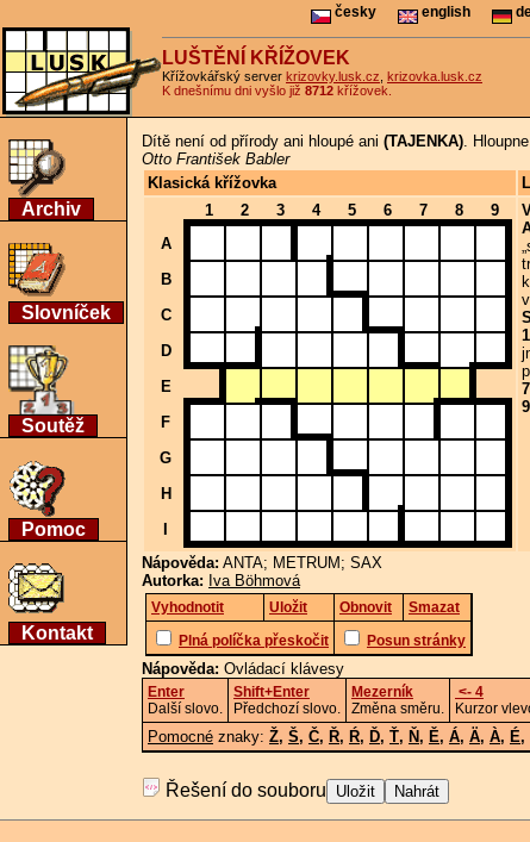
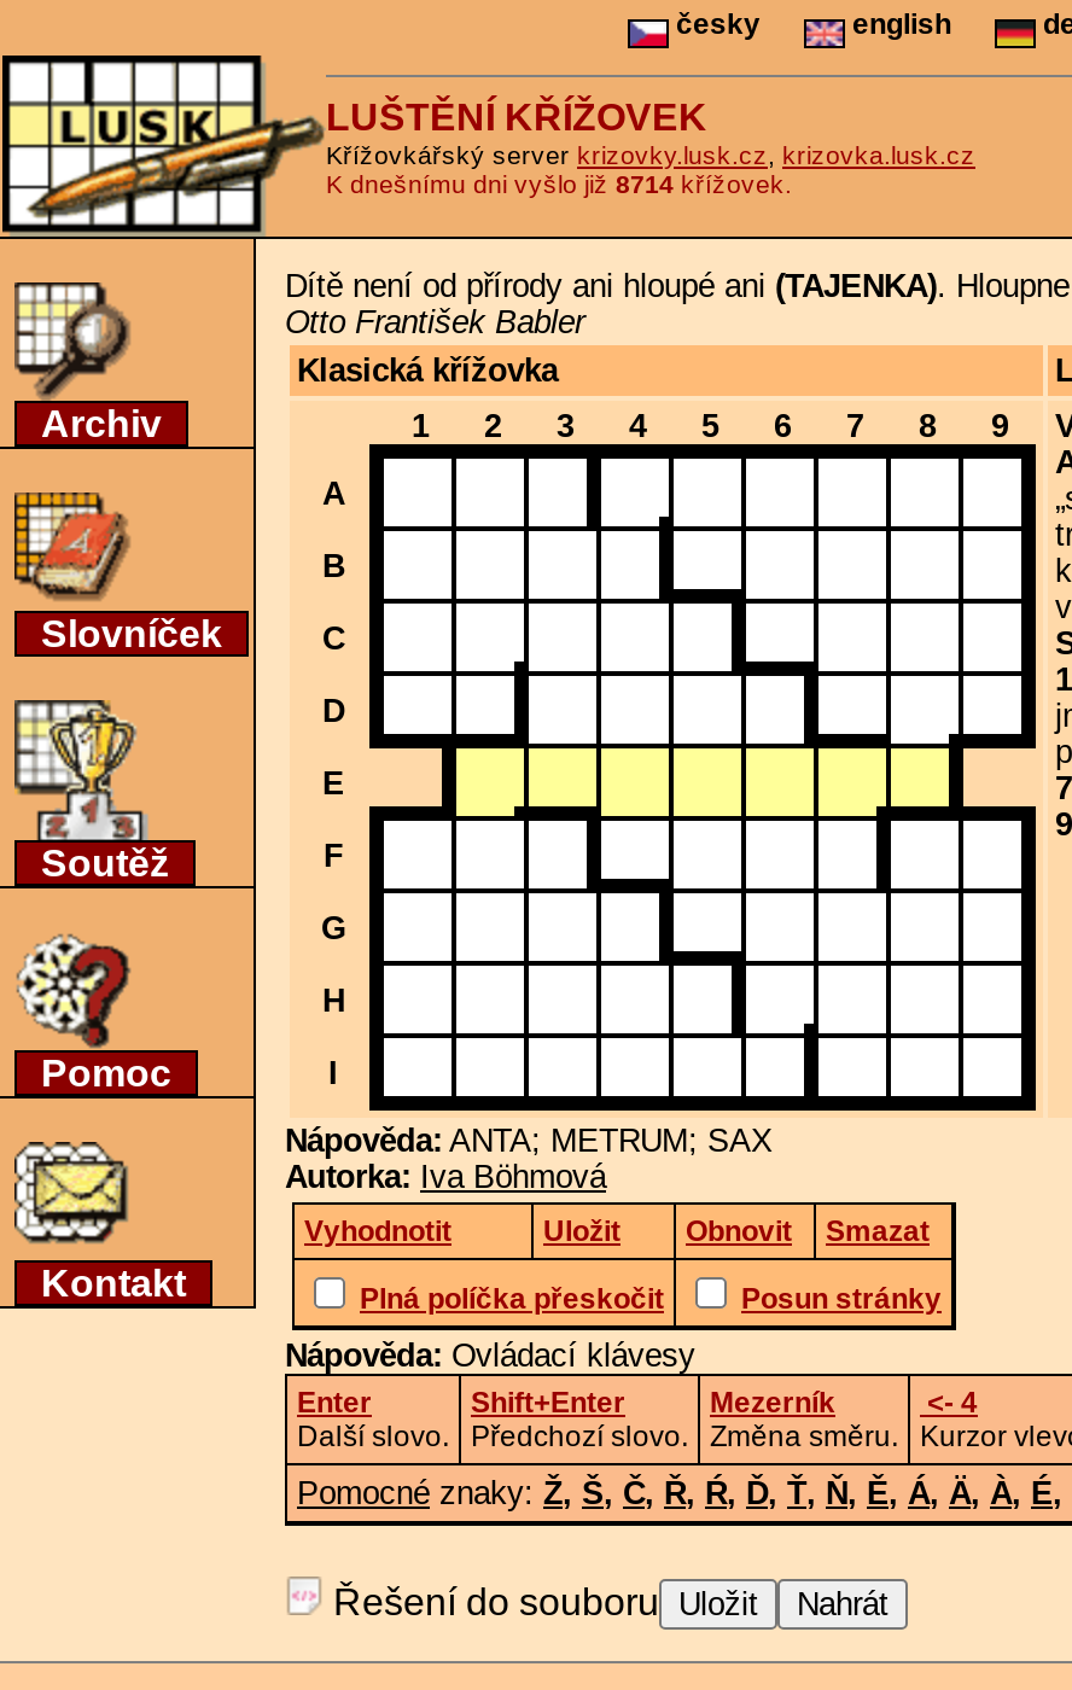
- K dnešnímu dni vyšlo již8712křížovek.
+ K dnešnímu dni vyšlo již8714křížovek.
